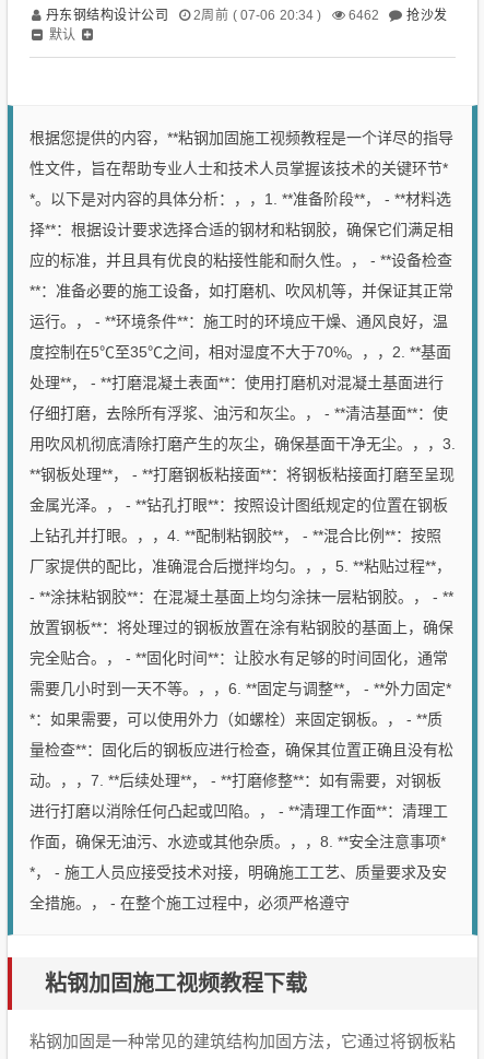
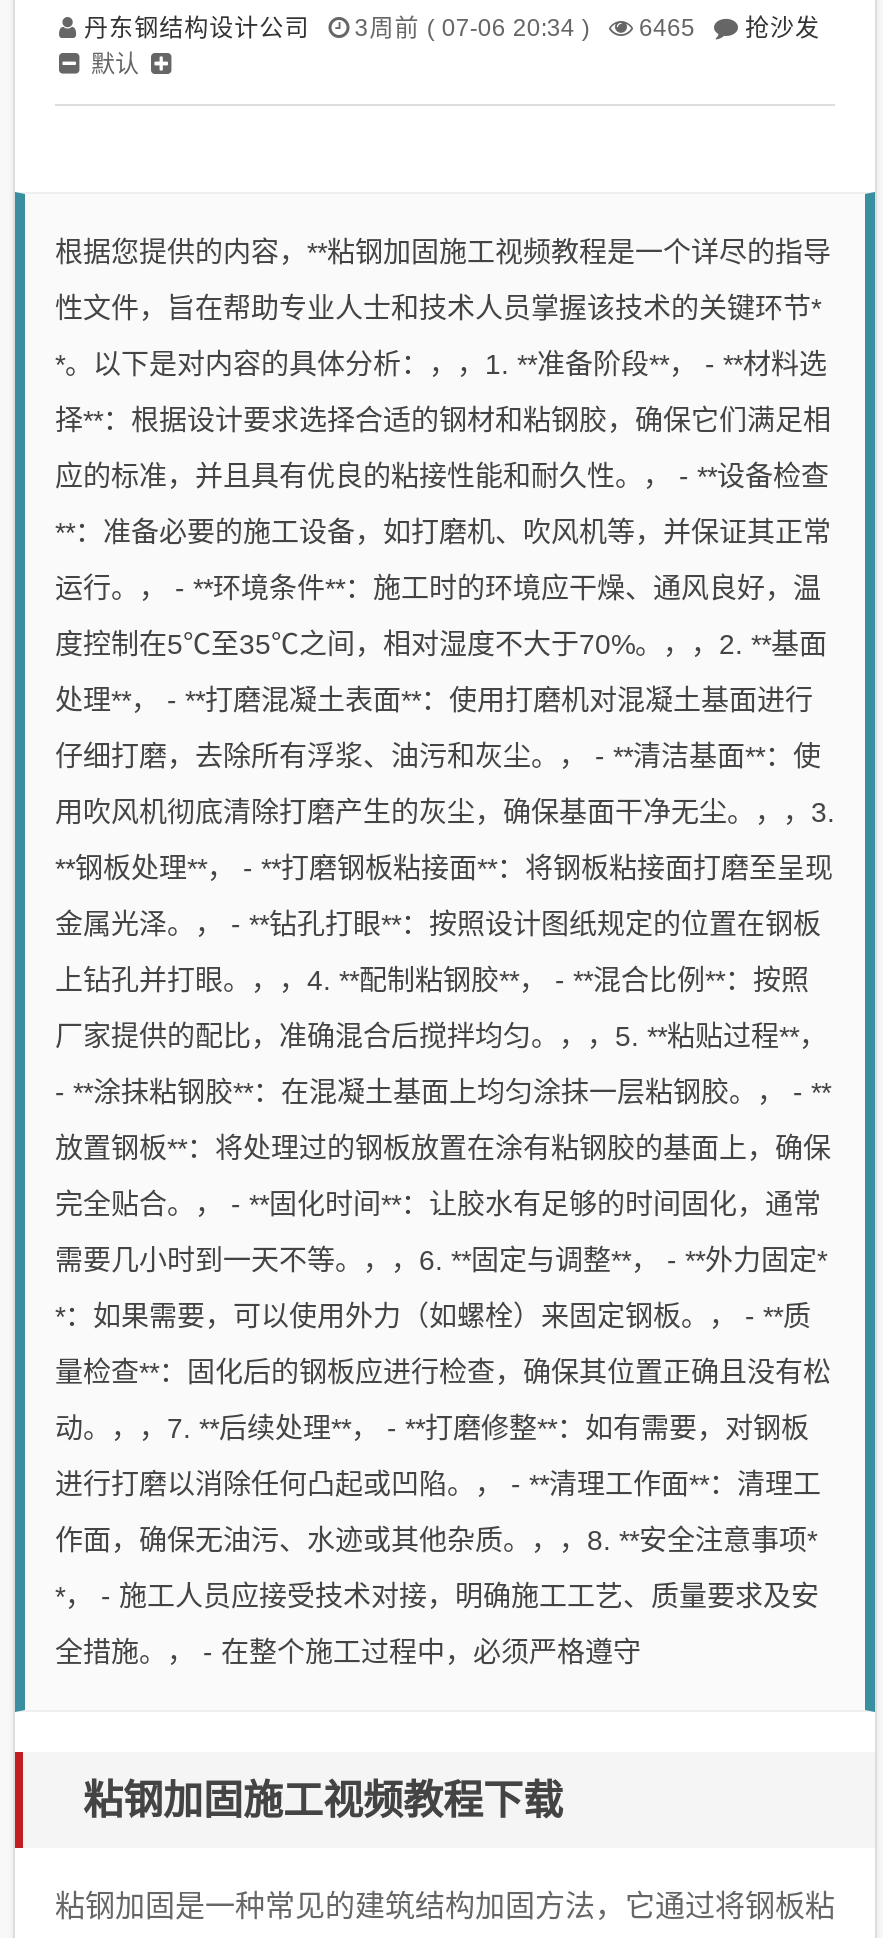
- 2周前 ( 07-06 20:34 )
+ 3周前 ( 07-06 20:34 )

- 6462
+ 6465
